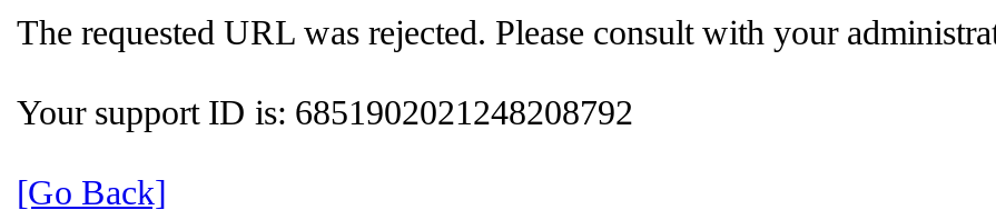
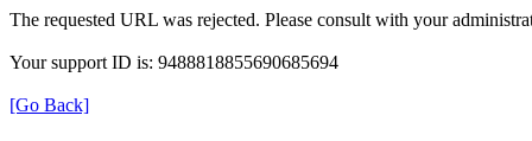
- Your support ID is: 6851902021248208792
+ Your support ID is: 9488818855690685694
